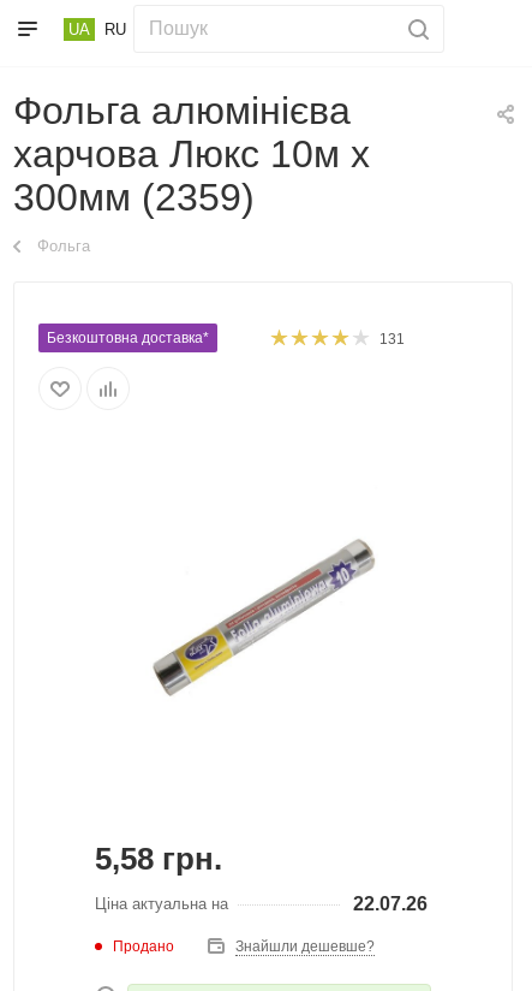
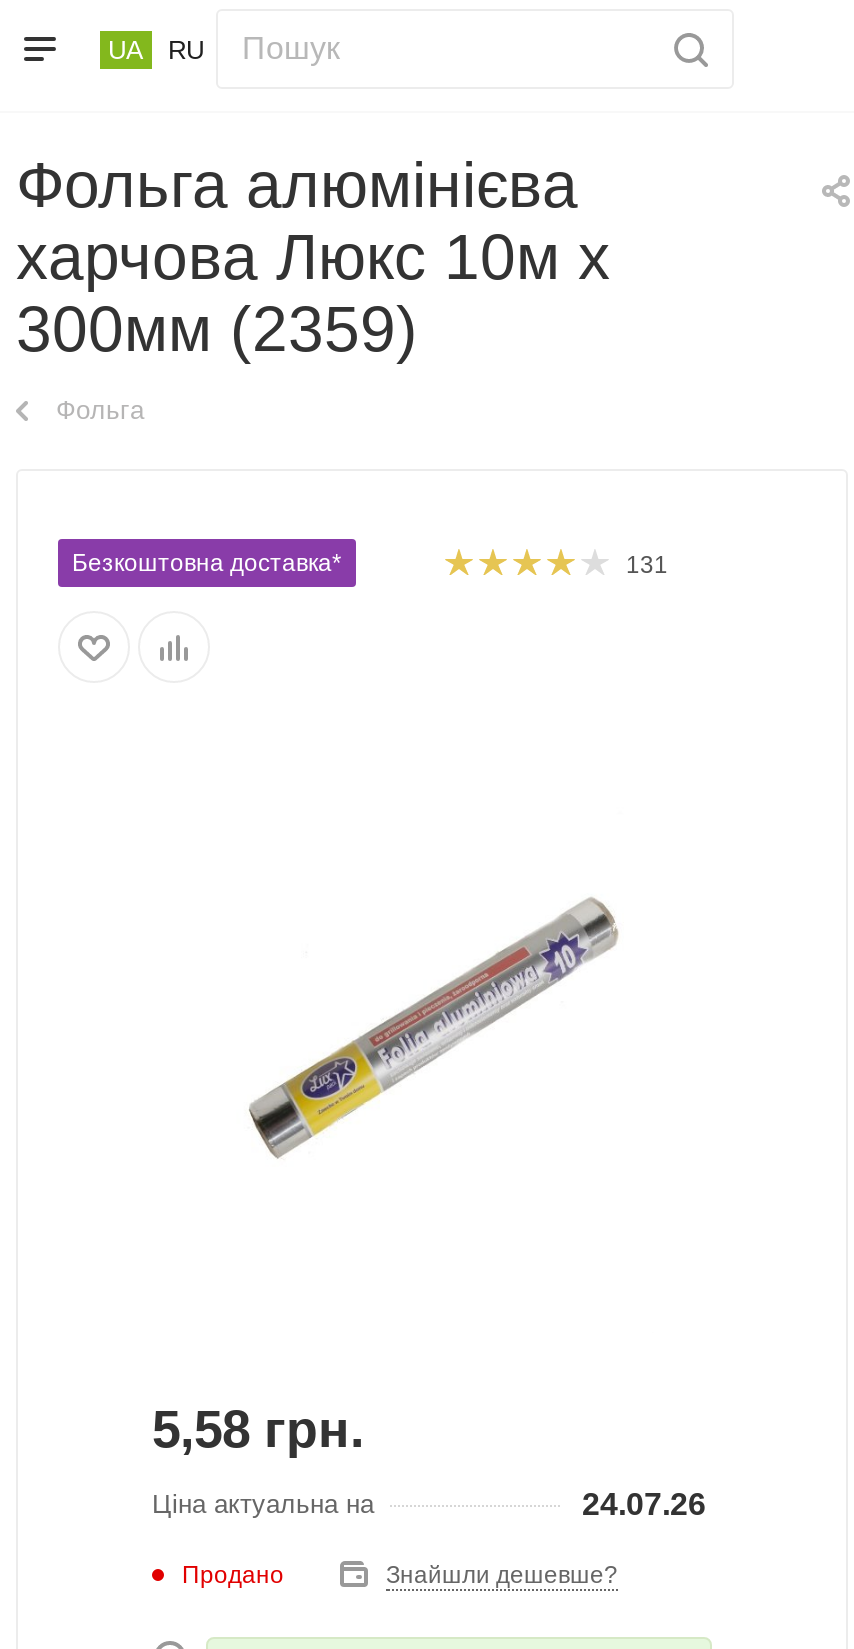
- 22.07.26
+ 24.07.26
